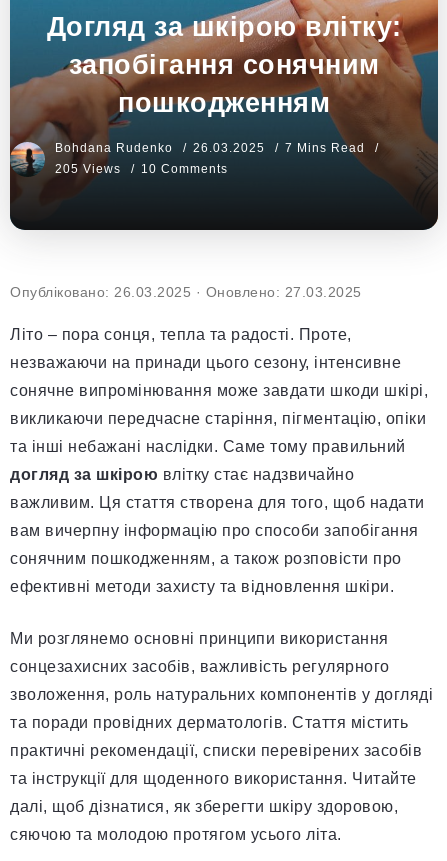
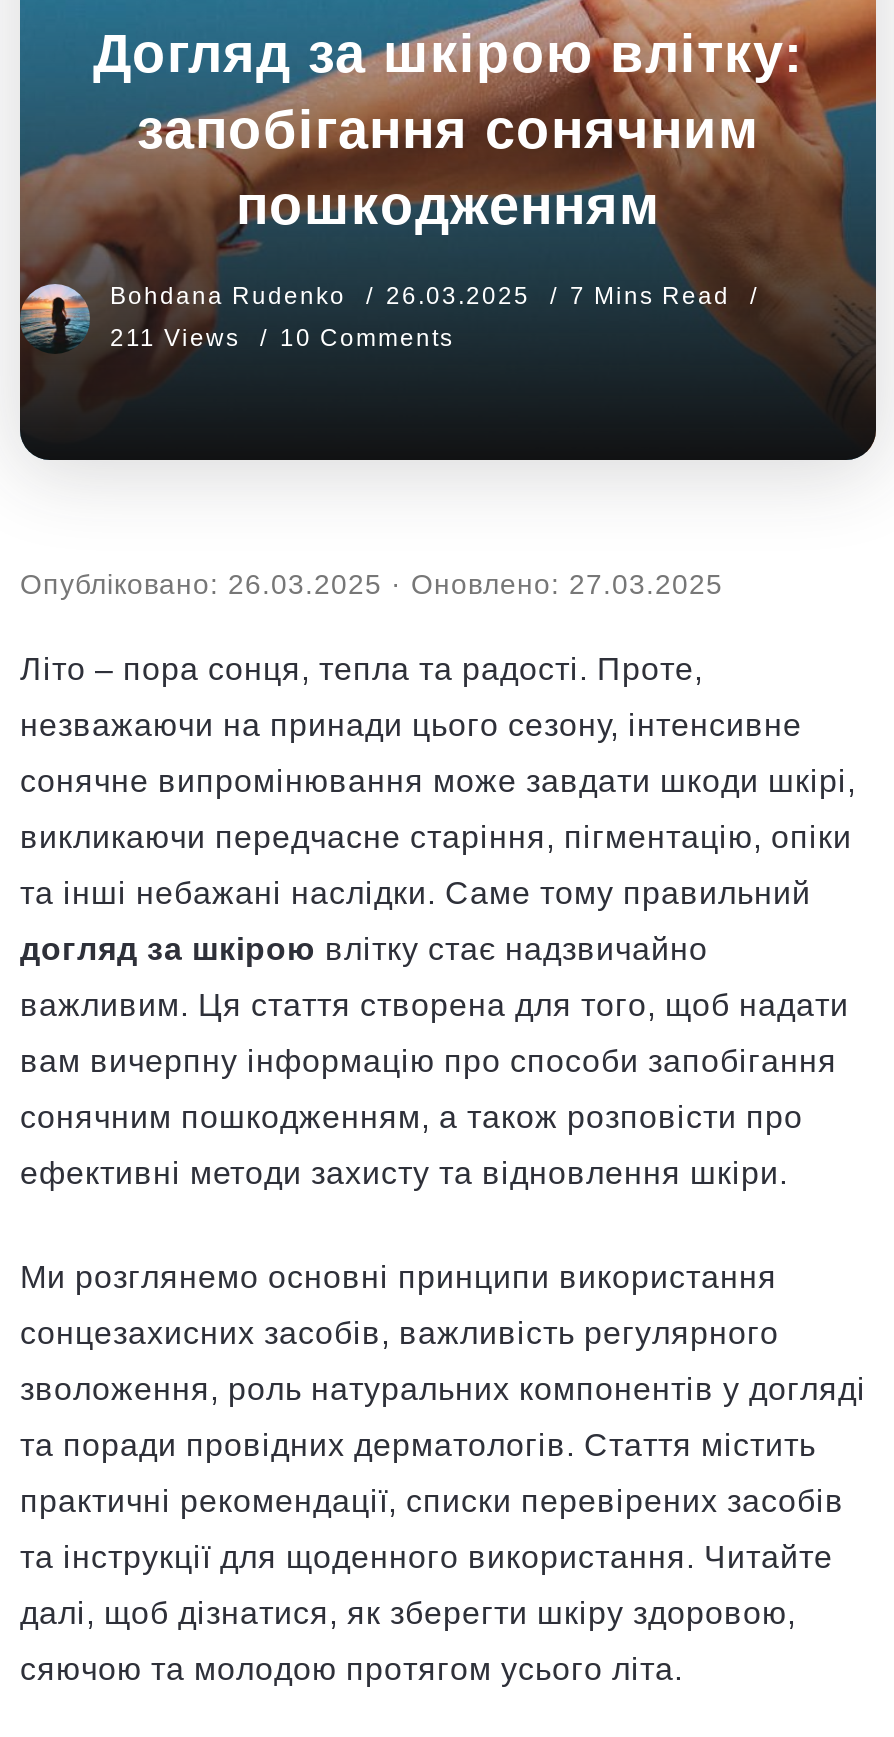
- 205 Views 10 Comments
+ 211 Views 10 Comments
